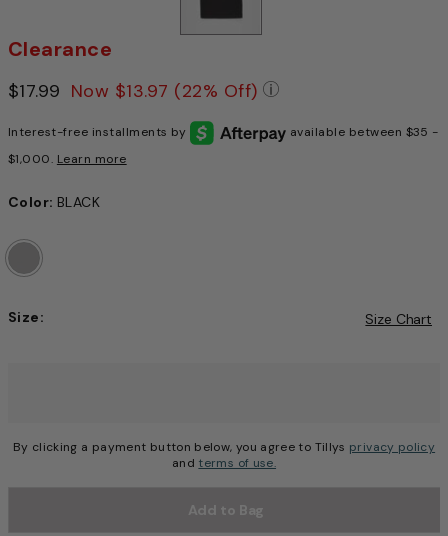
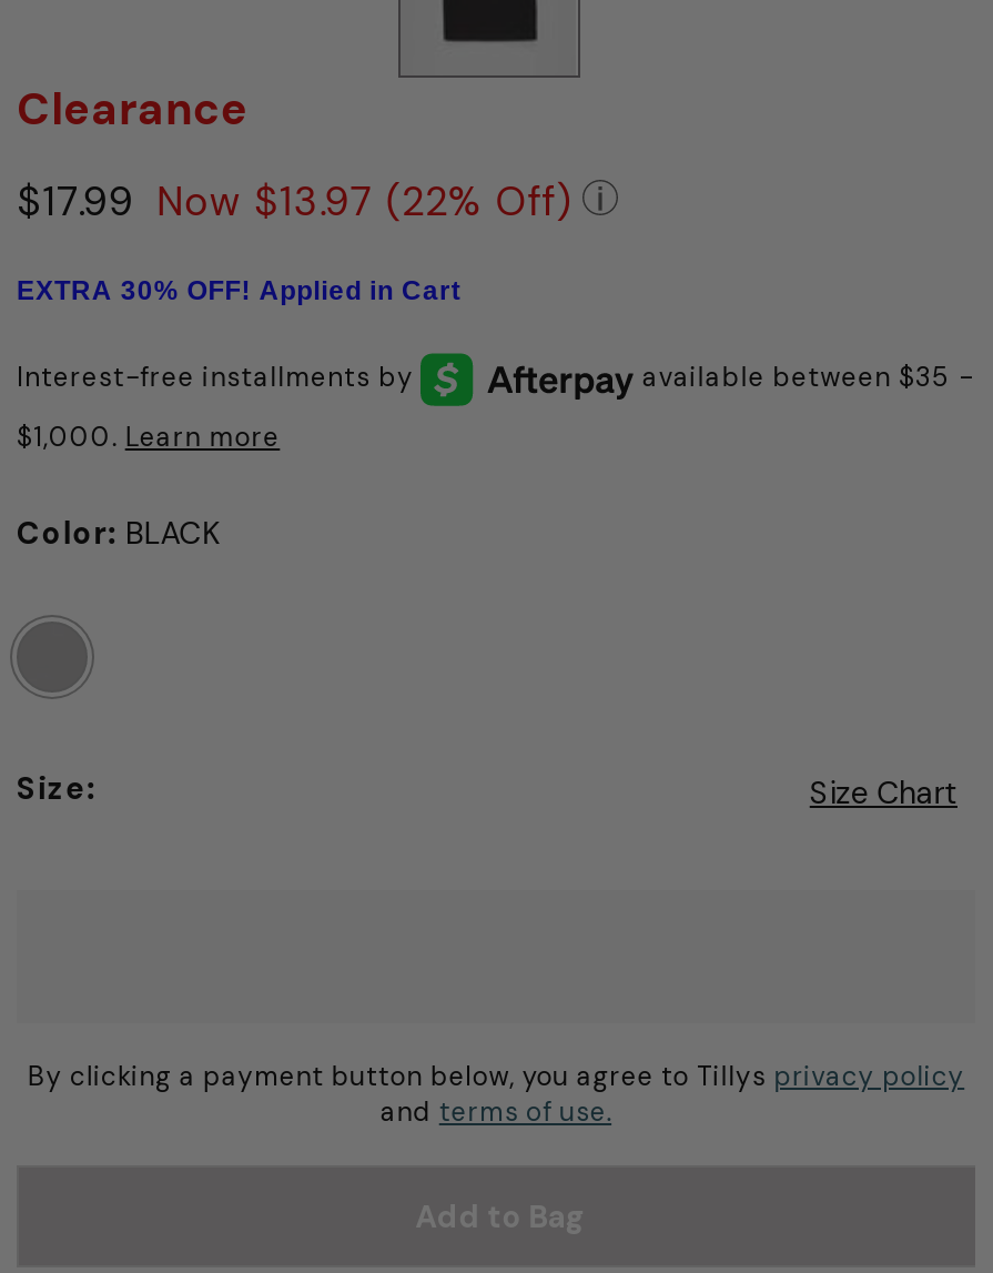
+ EXTRA 30% OFF! Applied in Cart
